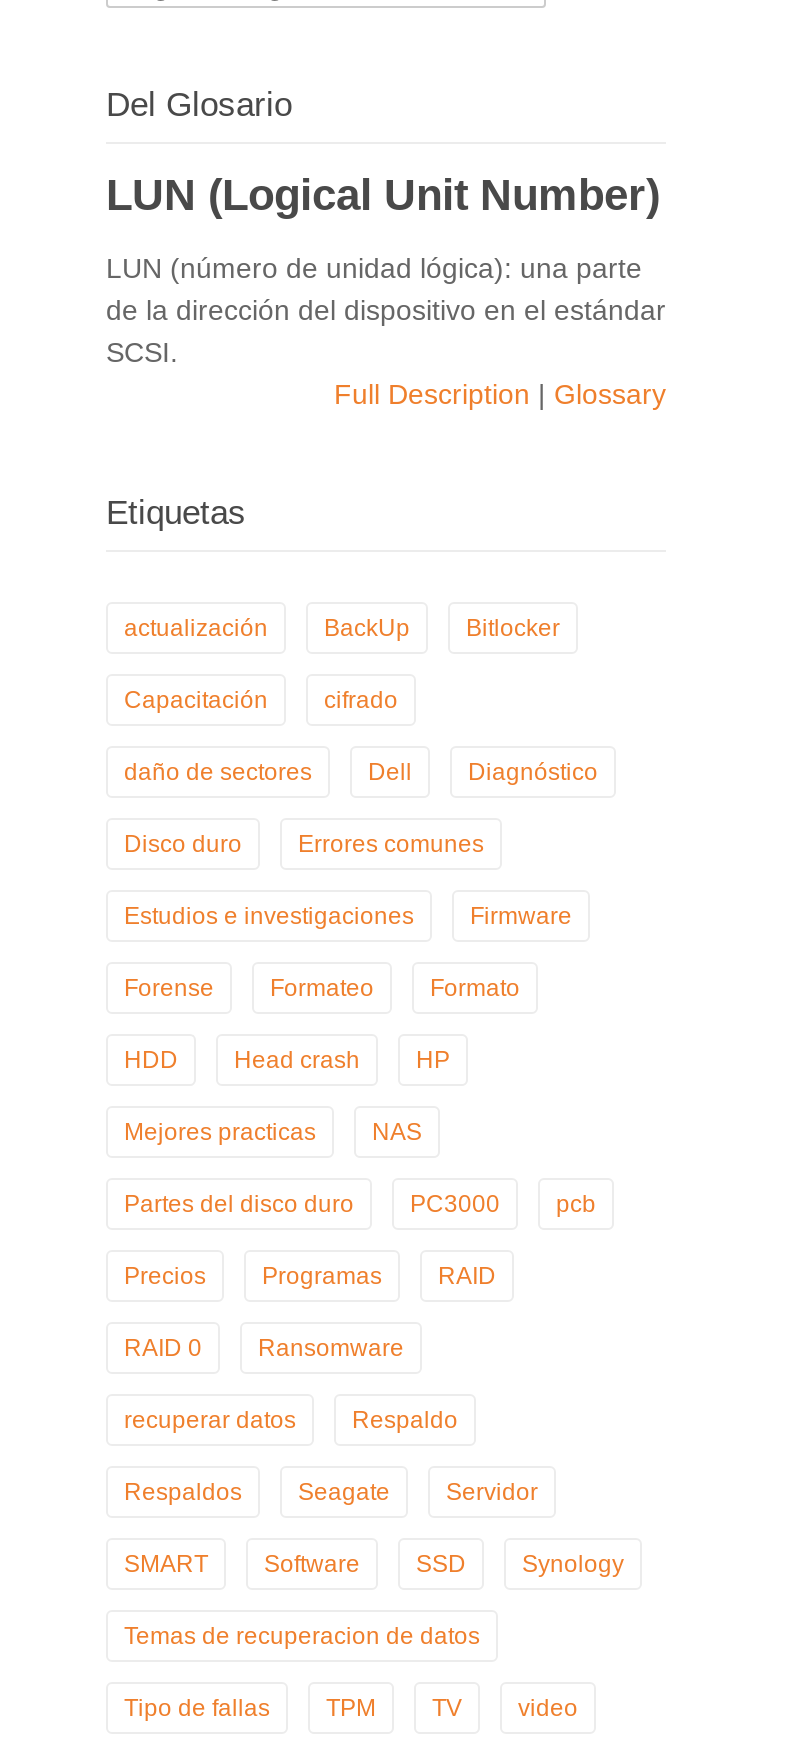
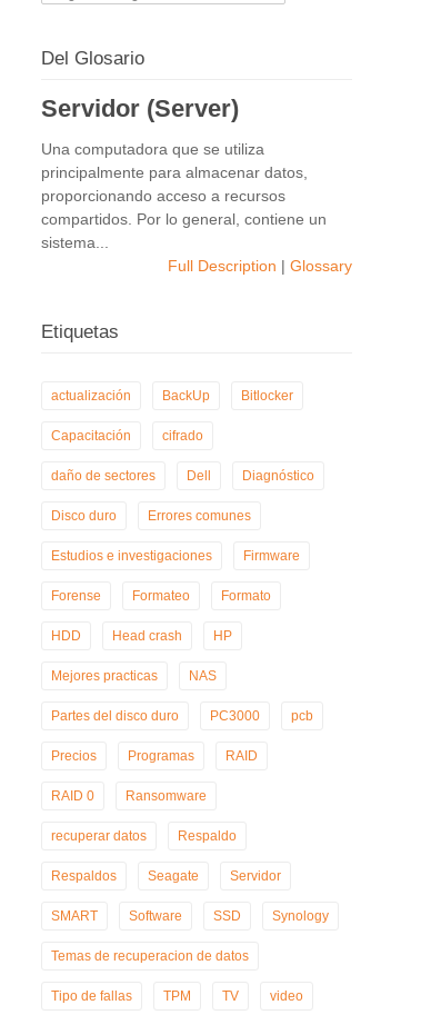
- LUN (Logical Unit Number)
+ Servidor (Server)

- LUN (número de unidad lógica): una parte
- de la dirección del dispositivo en el estándar
- SCSI.
+ Una computadora que se utiliza
+ principalmente para almacenar datos,
+ proporcionando acceso a recursos
+ compartidos. Por lo general, contiene un
+ sistema...
